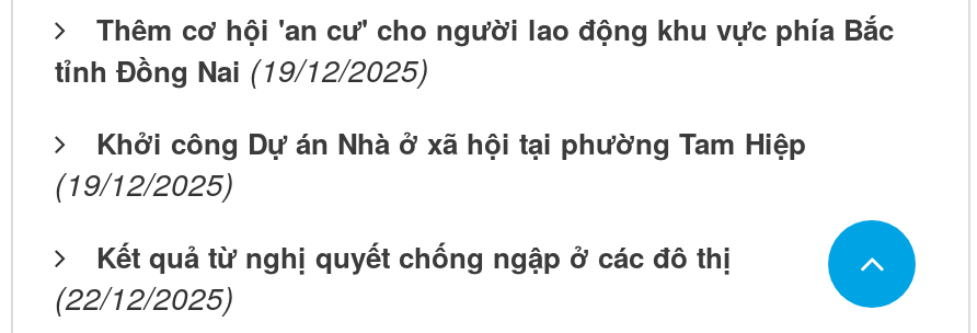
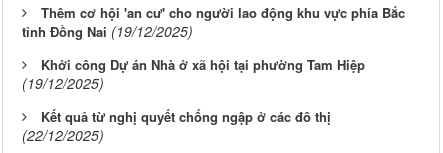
- [image]
